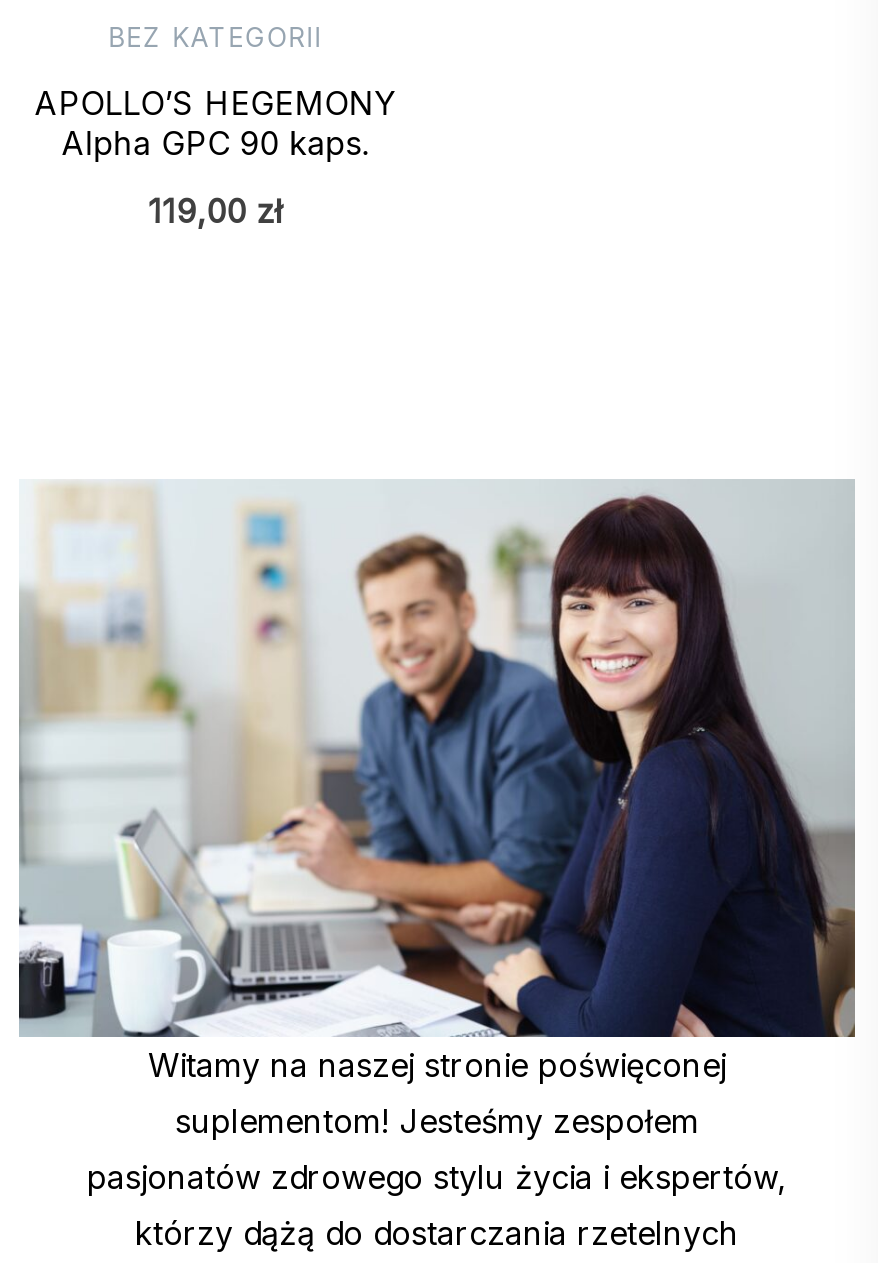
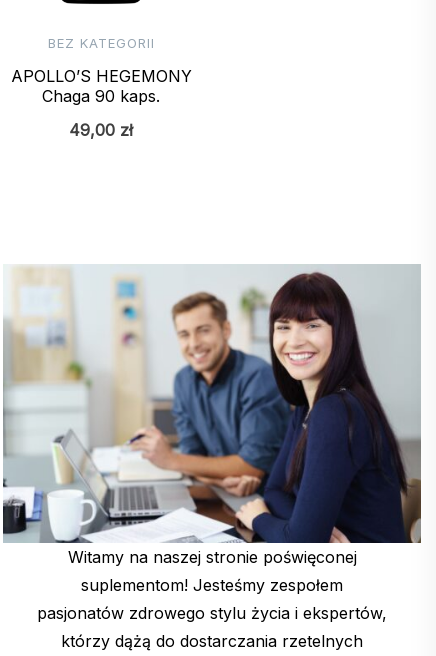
- Alpha GPC 90 kaps.
+ Chaga 90 kaps.

- 119,00 zł
+ 49,00 zł
